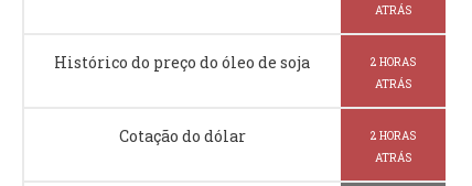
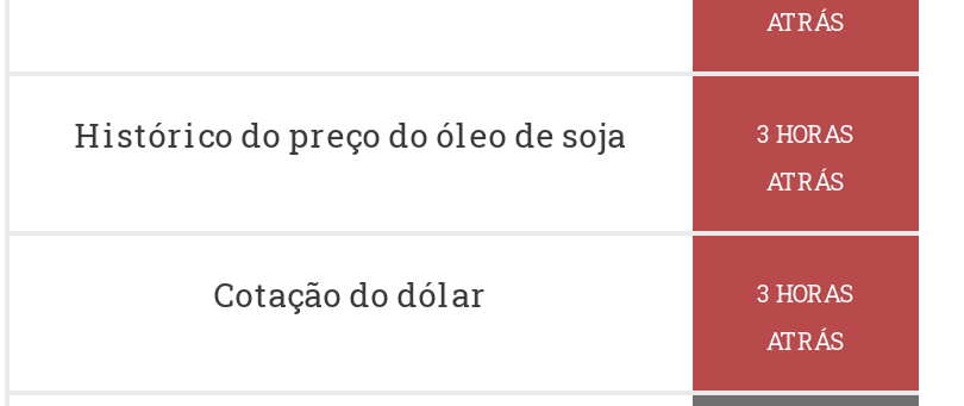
- 2 HORAS
+ 3 HORAS

- 2 HORAS
+ 3 HORAS
